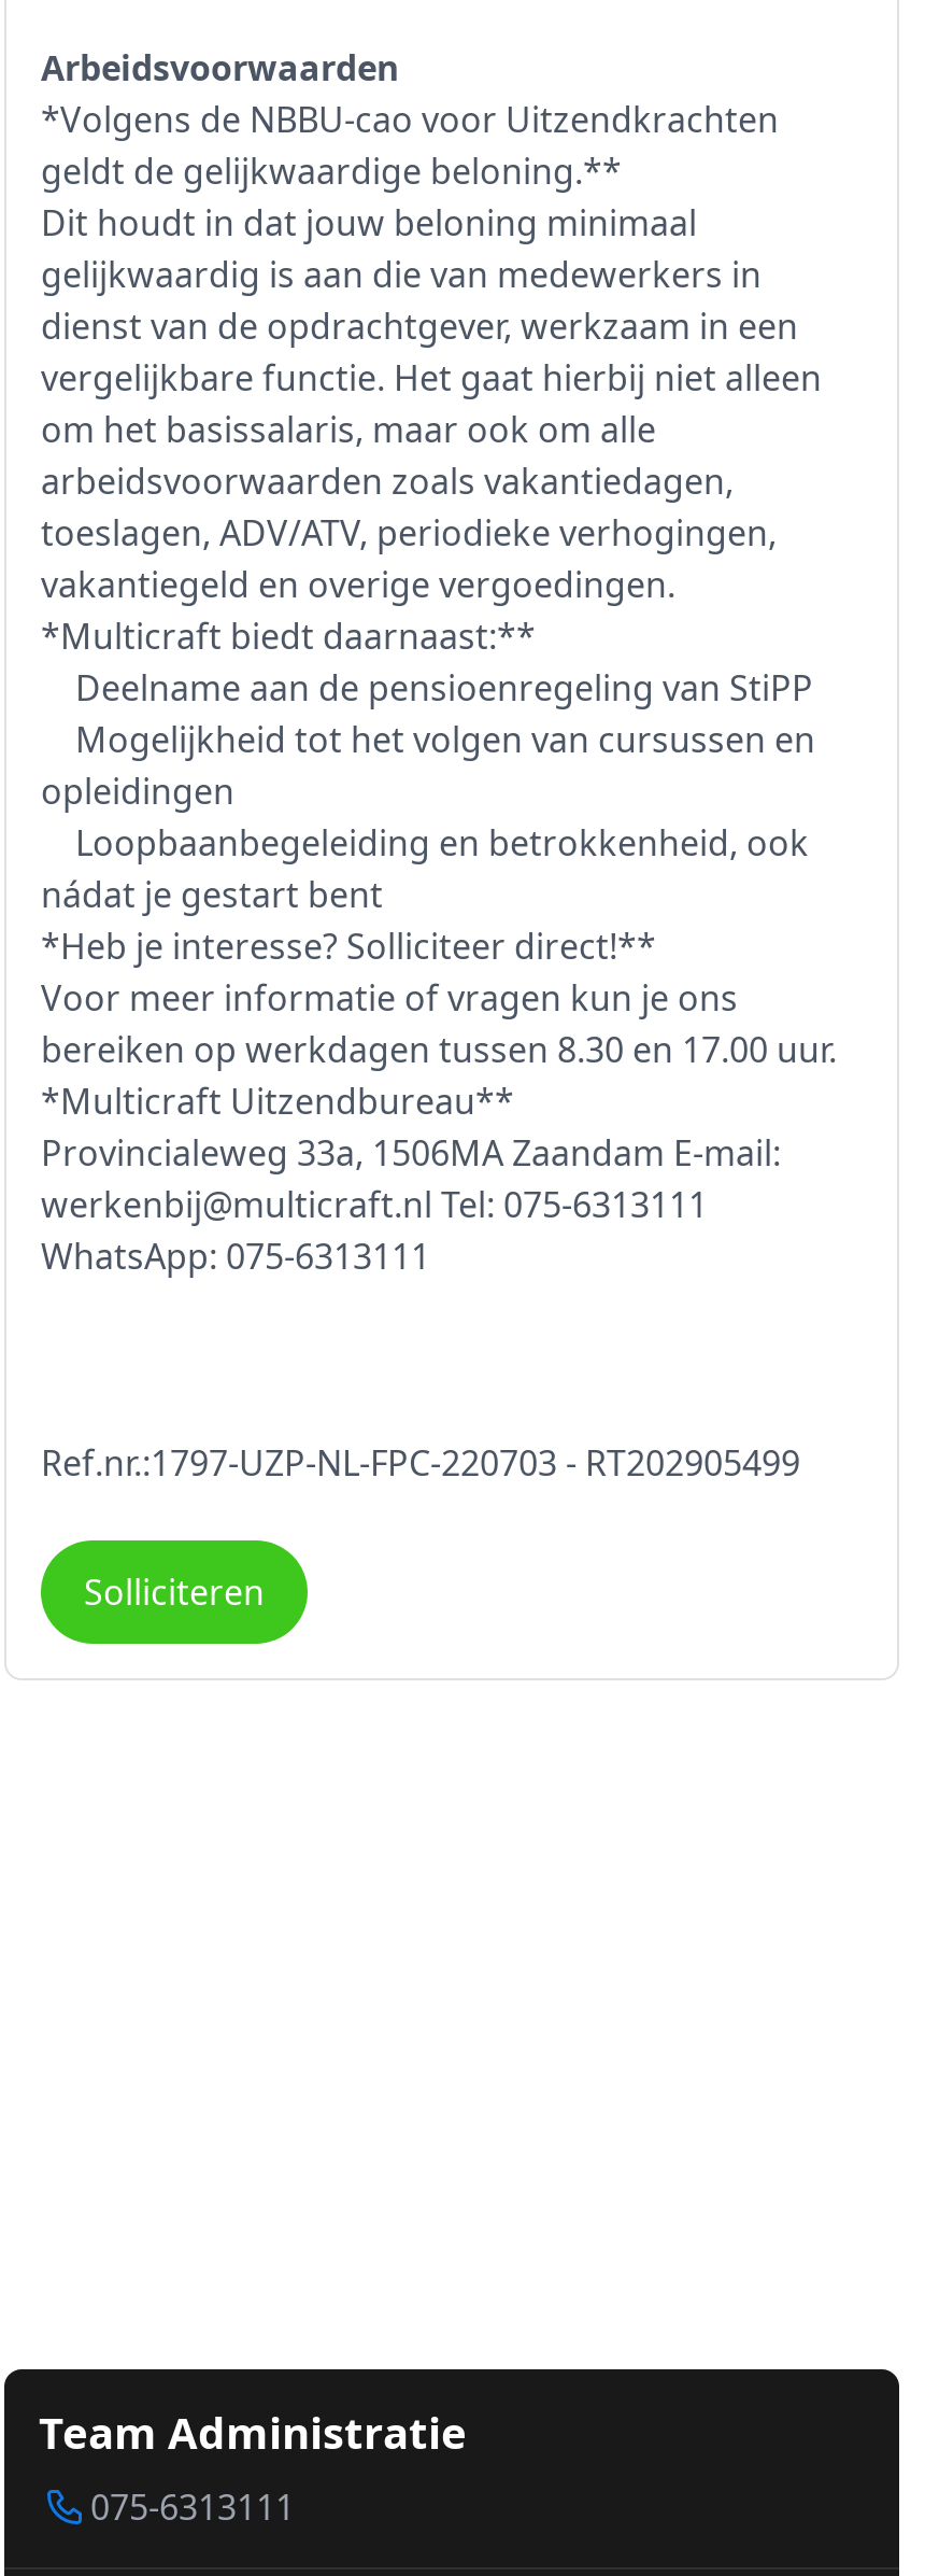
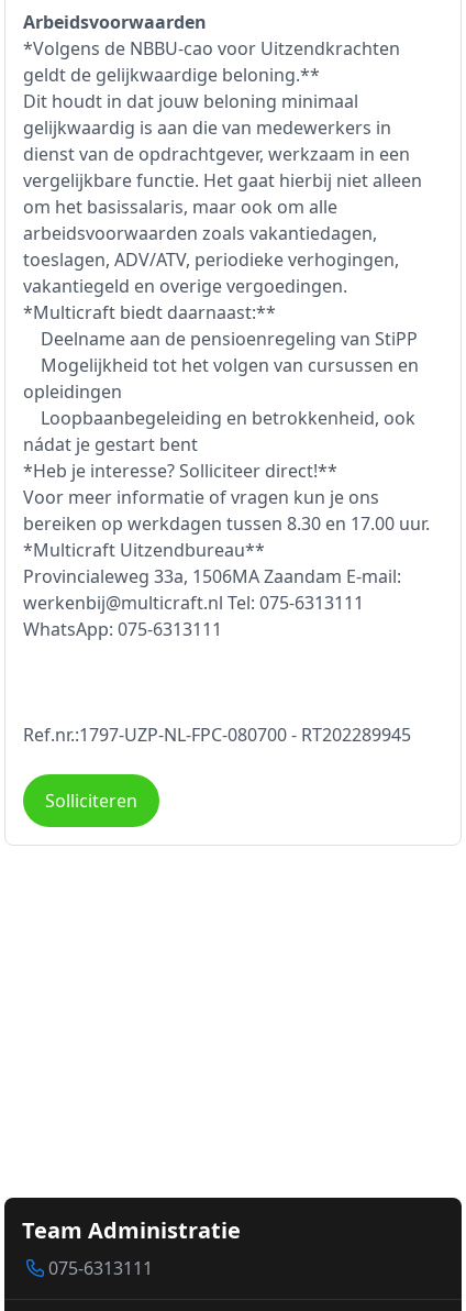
- Ref.nr.:1797-UZP-NL-FPC-220703 - RT202905499
+ Ref.nr.:1797-UZP-NL-FPC-080700 - RT202289945
